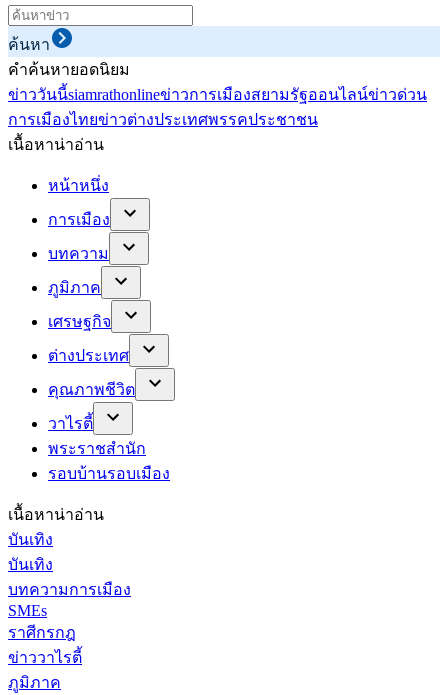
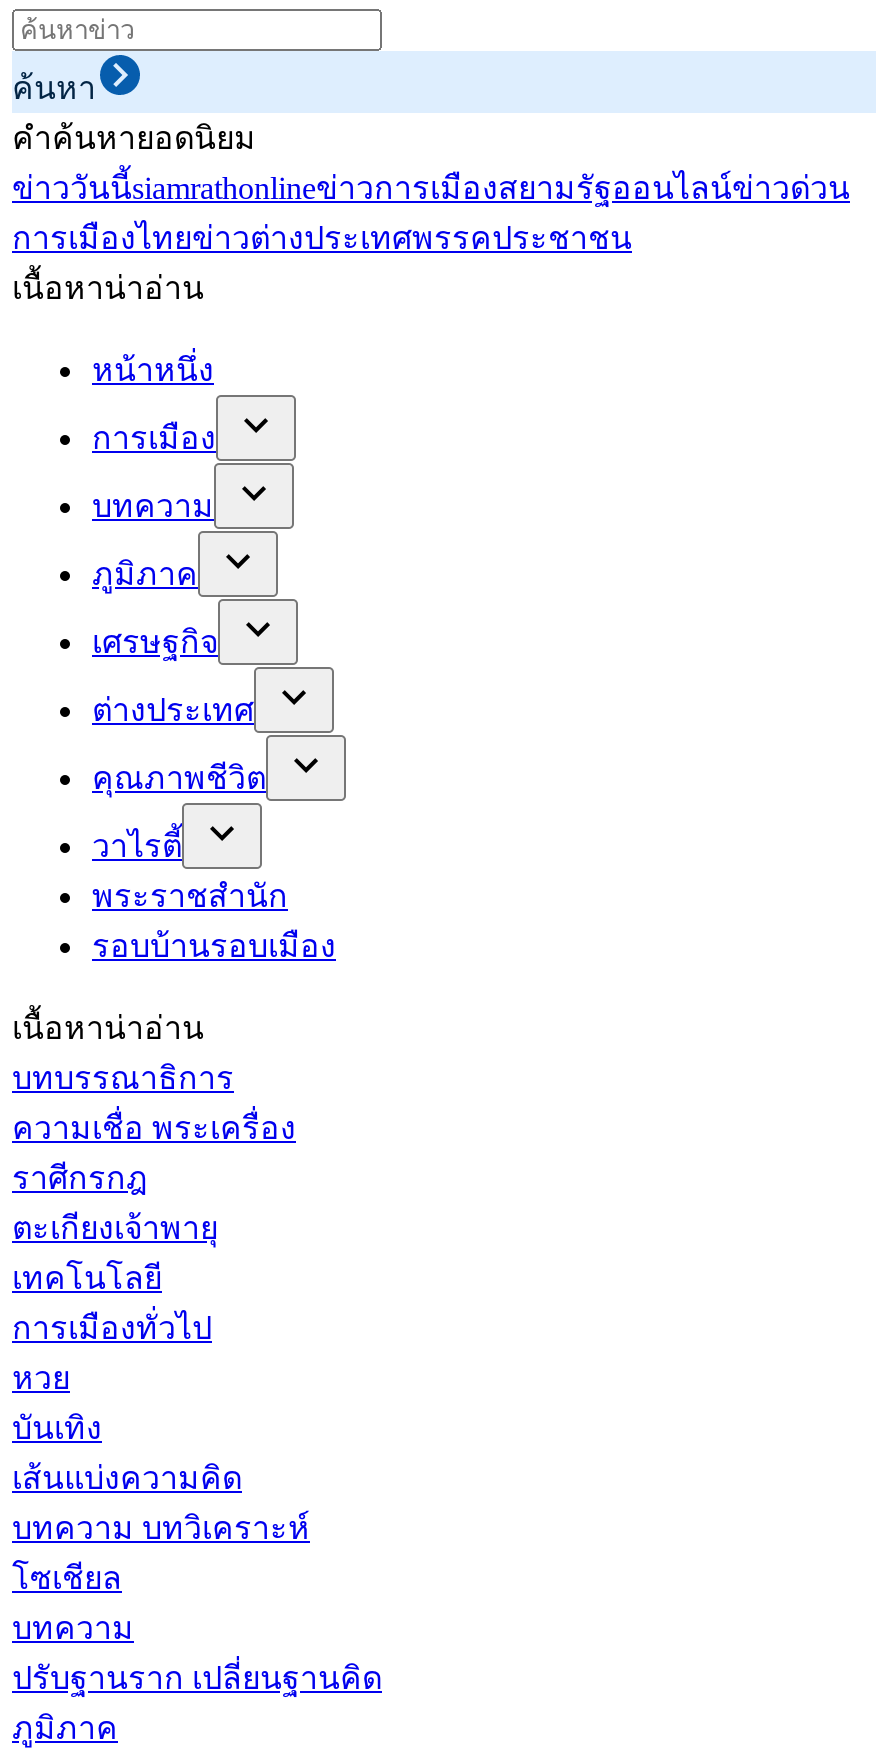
+ บทบรรณาธิการ
+ ความเชื่อ พระเครื่อง
+ ตะเกียงเจ้าพายุ
+ เทคโนโลยี
+ การเมืองทั่วไป
+ หวย

- บันเทิง
- บทความการเมือง
- SMEs
- ข่าววาไรตี้
+ เส้นแบ่งความคิด
+ บทความ บทวิเคราะห์
+ โซเชียล
+ บทความ
+ ปรับฐานราก เปลี่ยนฐานคิด

moved up: ราศีกรกฎ
